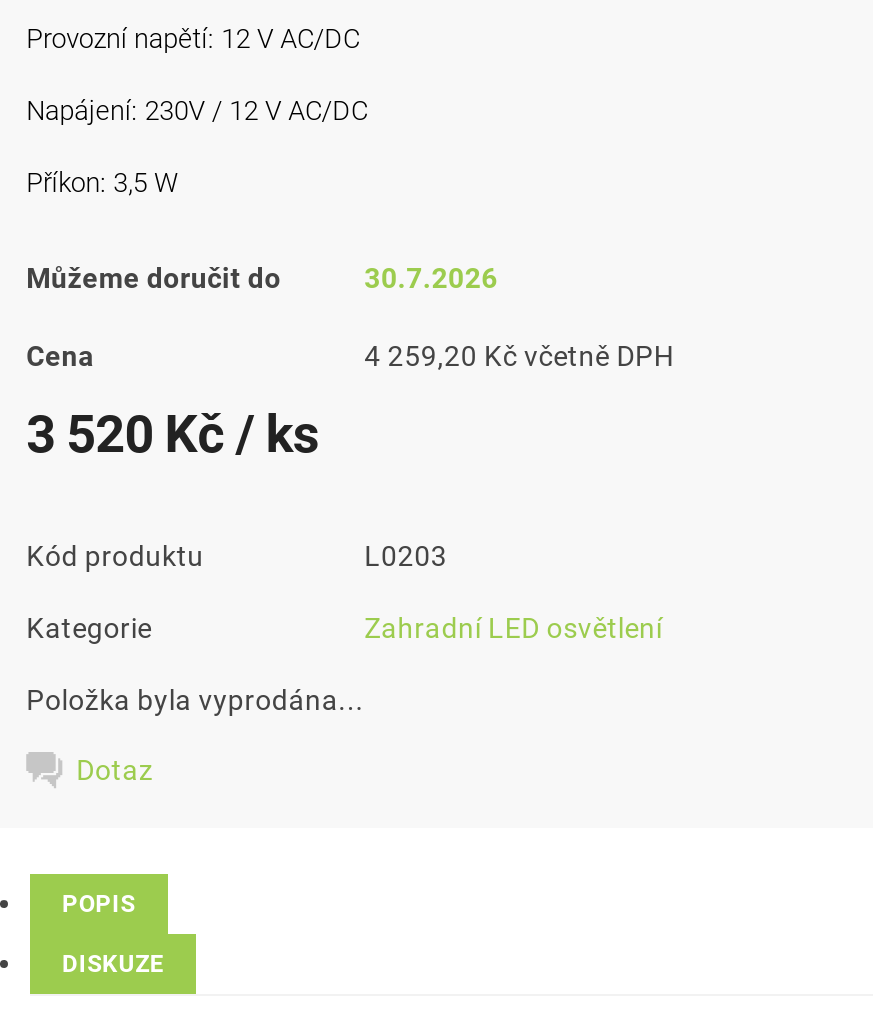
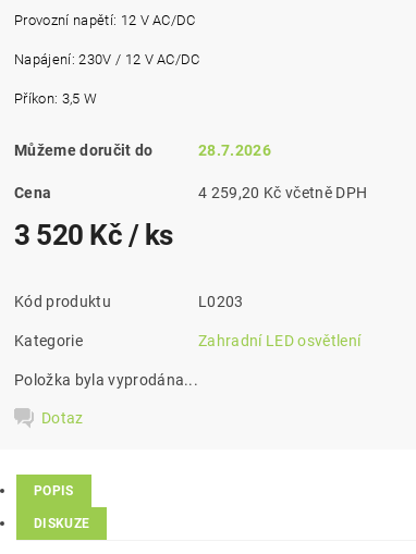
- 30.7.2026
+ 28.7.2026
